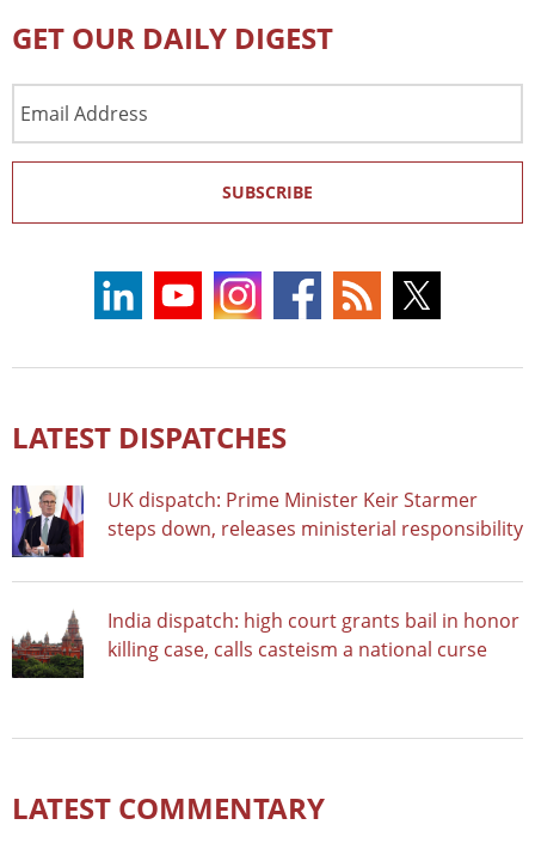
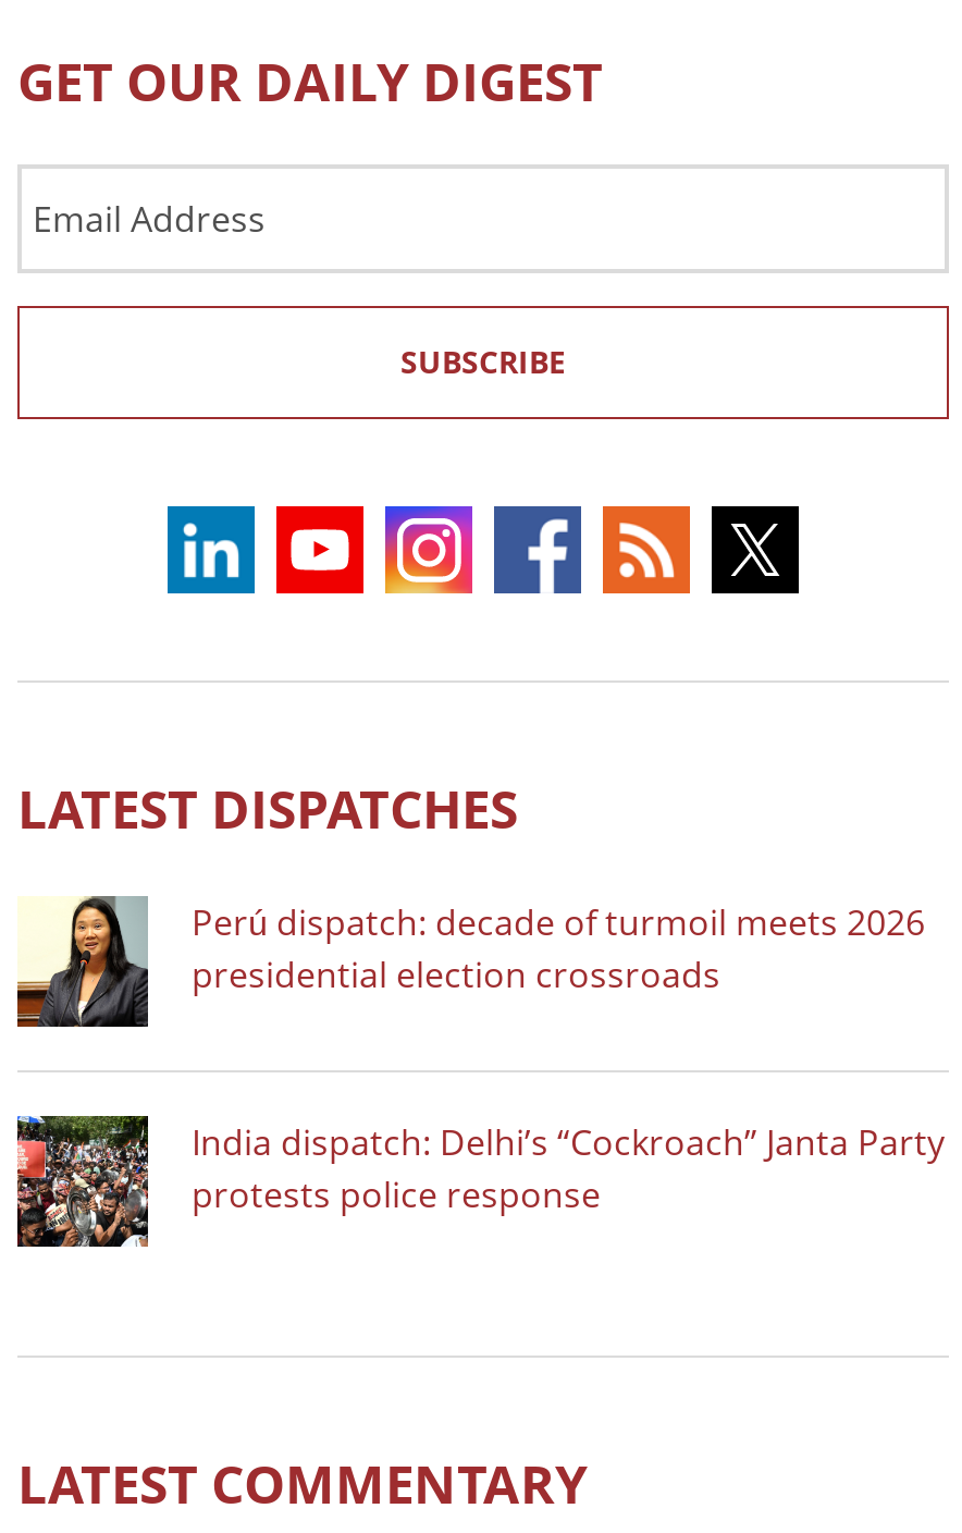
- [image]
- UK dispatch: Prime Minister Keir Starmer
- steps down, releases ministerial responsibility
+ [image]
+ Perú dispatch: decade of turmoil meets 2026
+ presidential election crossroads

- [image]
- India dispatch: high court grants bail in honor
- killing case, calls casteism a national curse
+ [image]
+ India dispatch: Delhi’s “Cockroach” Janta Party
+ protests police response
